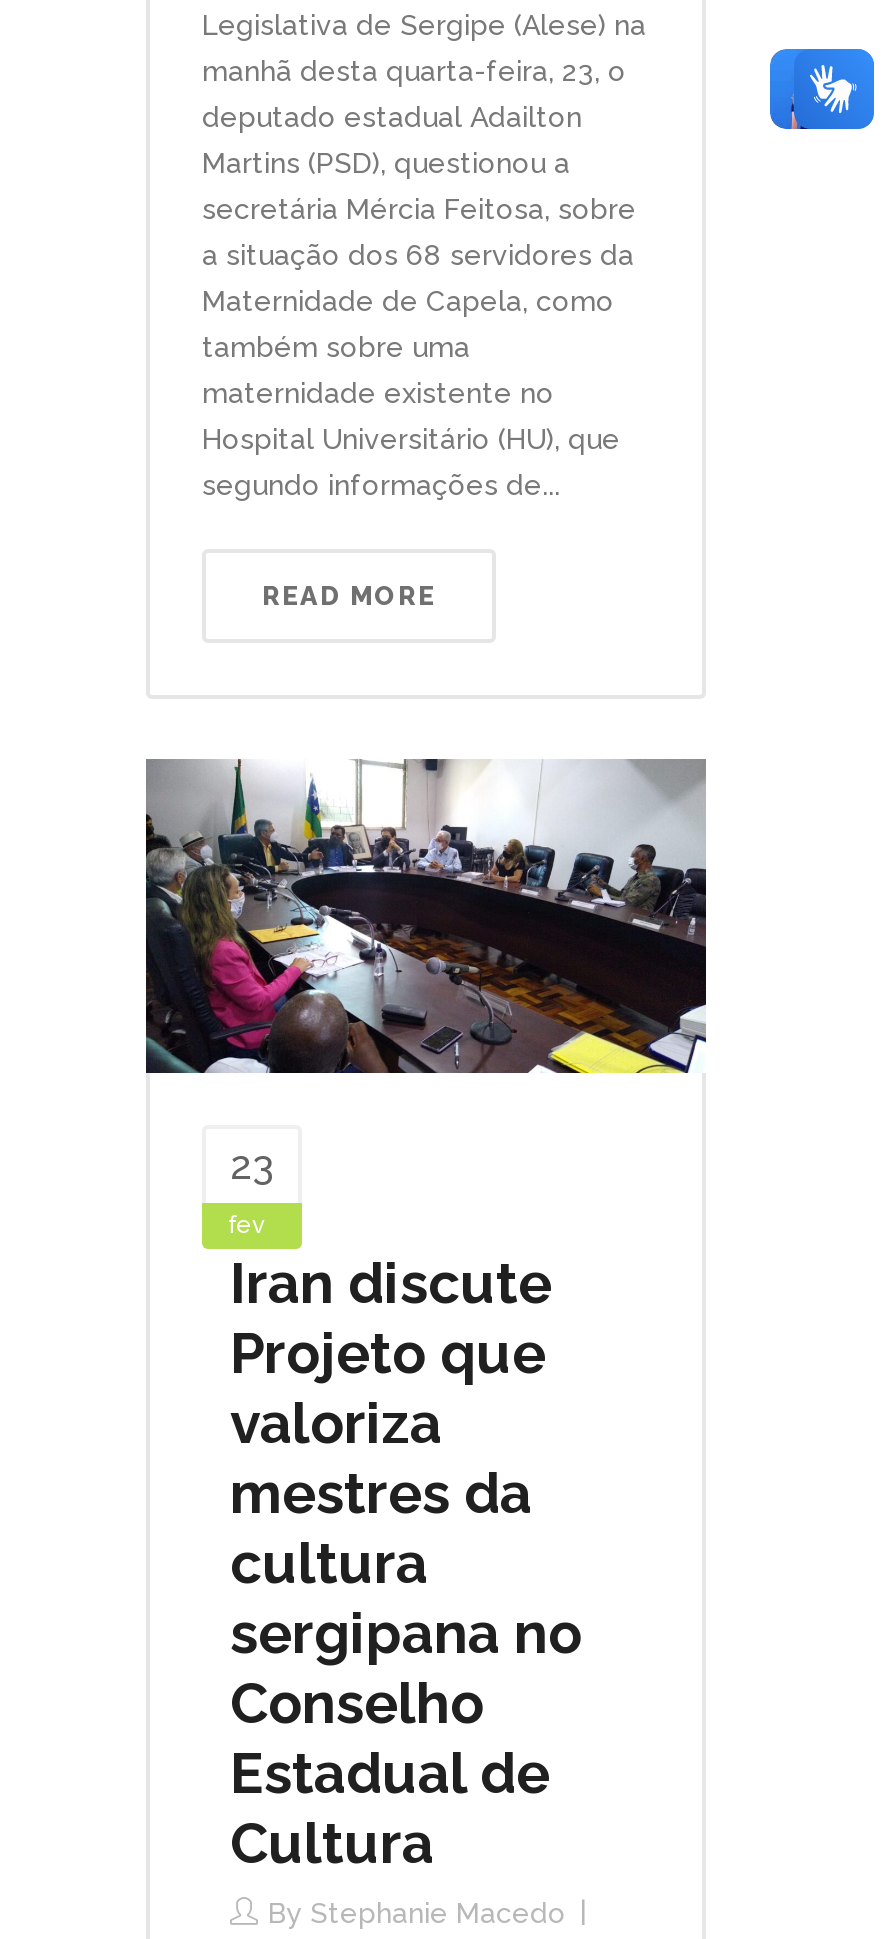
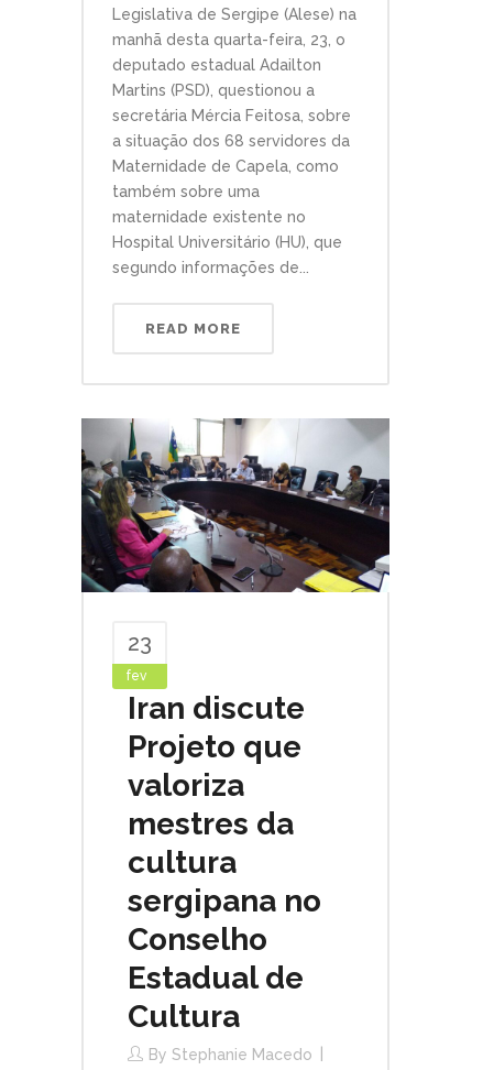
- [image]
